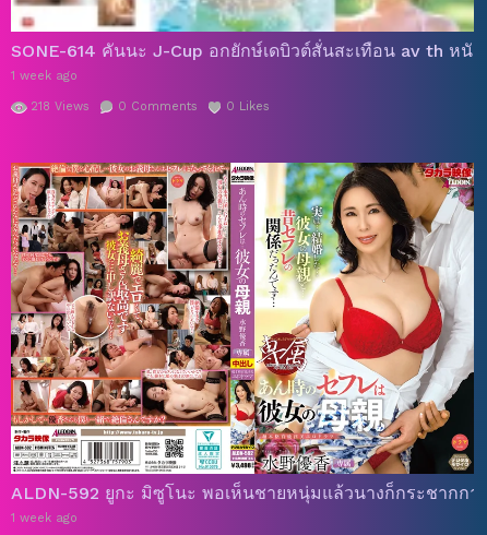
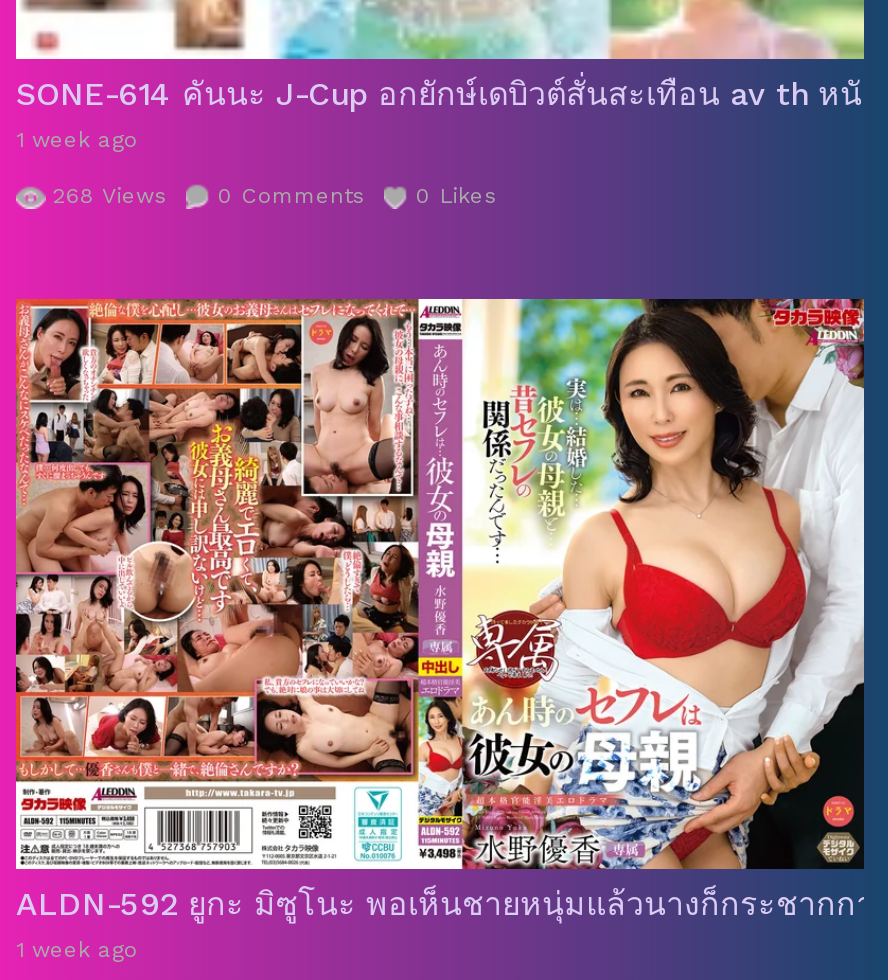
- 218 Views 0 Comments 0 Likes
+ 268 Views 0 Comments 0 Likes
